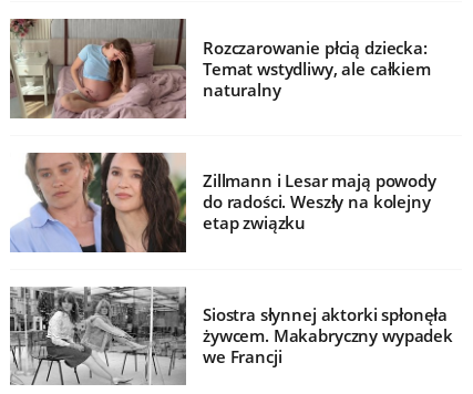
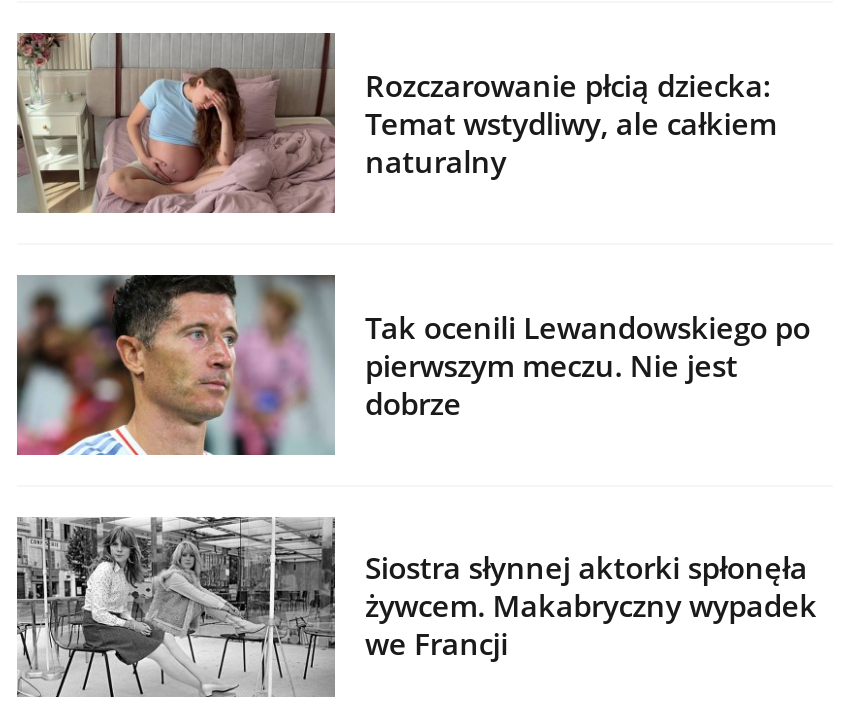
- [image]
- Zillmann i Lesar mają powody
- do radości. Weszły na kolejny
- etap związku
+ [image]
+ Tak ocenili Lewandowskiego po
+ pierwszym meczu. Nie jest
+ dobrze
